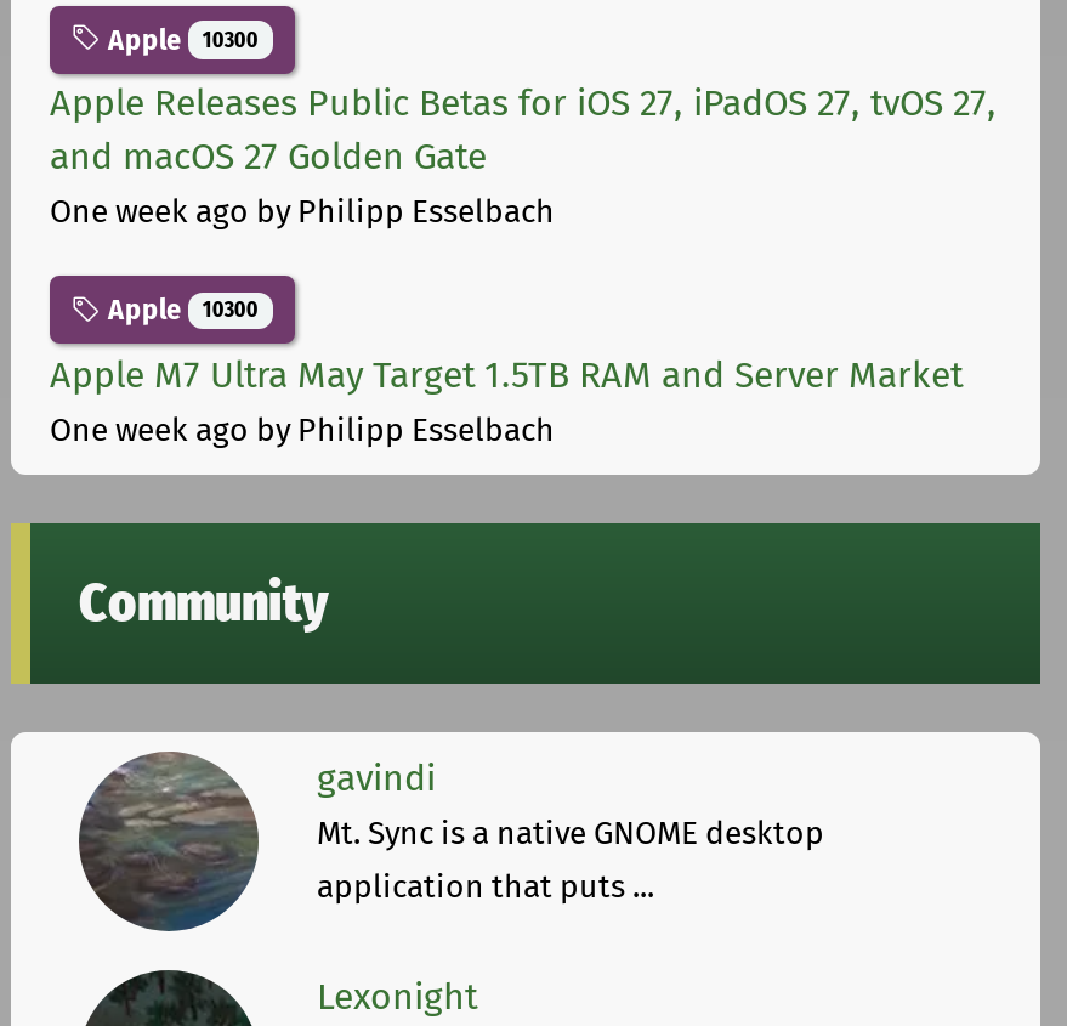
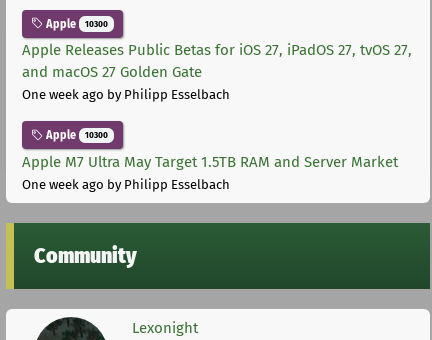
- [image]
- gavindi
- Mt. Sync is a native GNOME desktop
- application that puts ...
